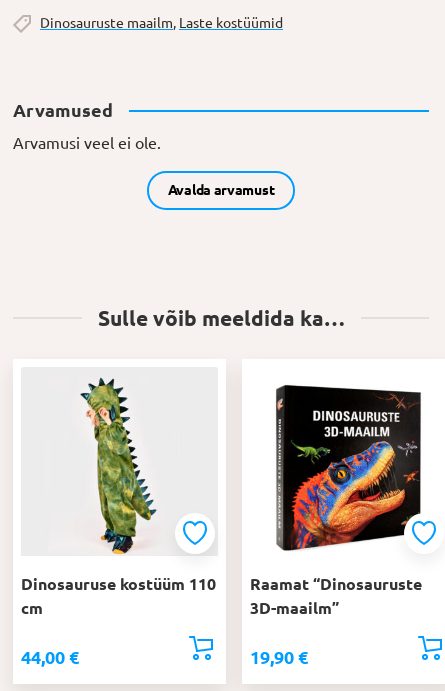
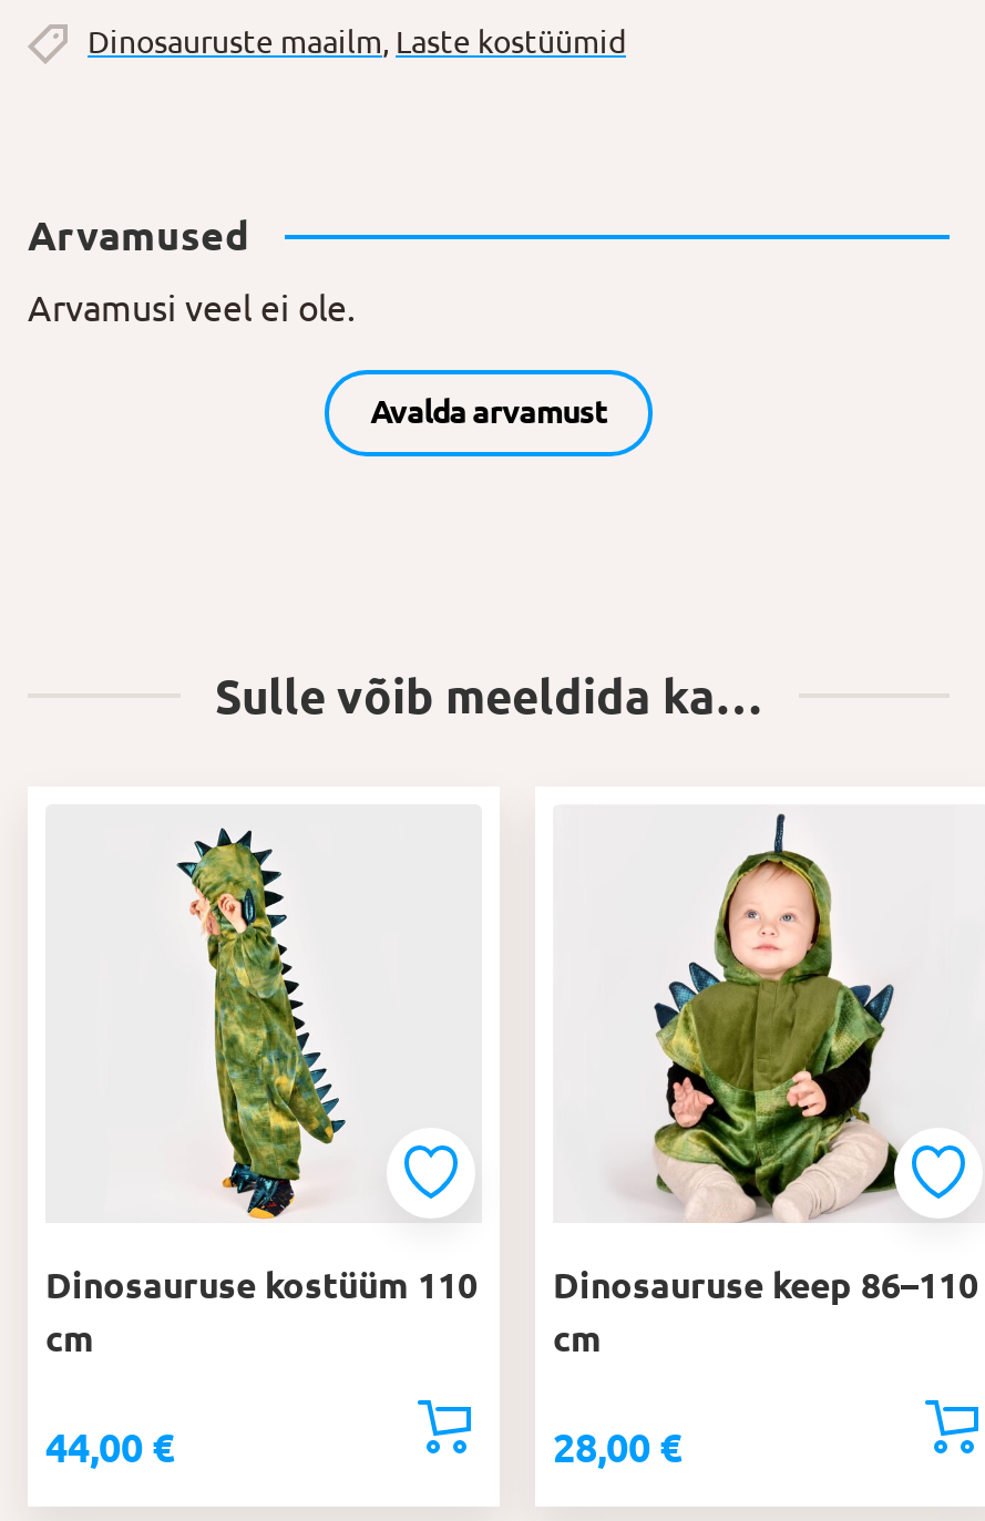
- [image]
- Raamat “Dinosauruste
- 3D-maailm”
+ [image]
+ Dinosauruse keep 86–110
+ cm

- 19,90 €
+ 28,00 €
